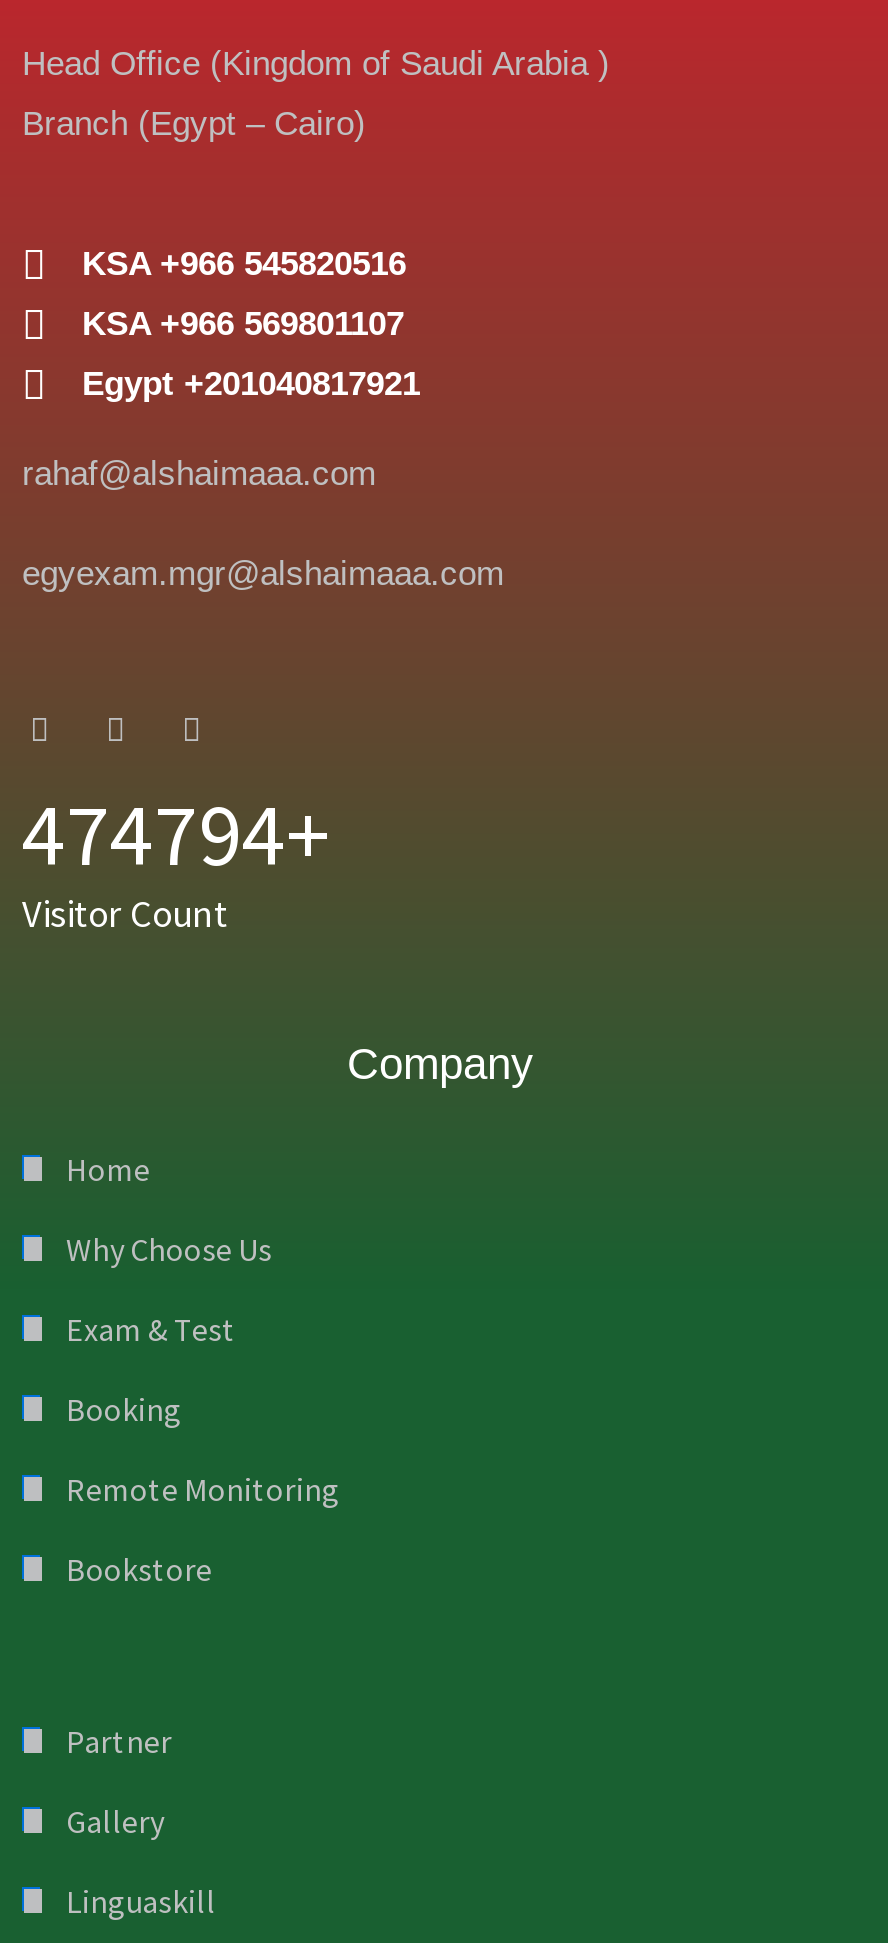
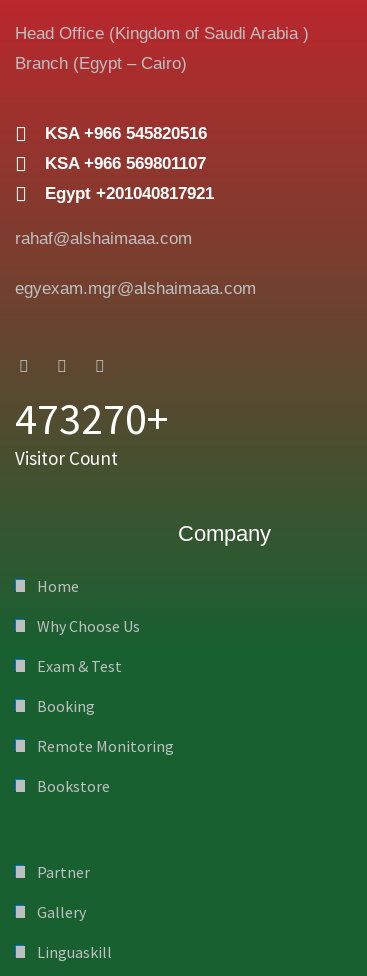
- 474794+
+ 473270+
